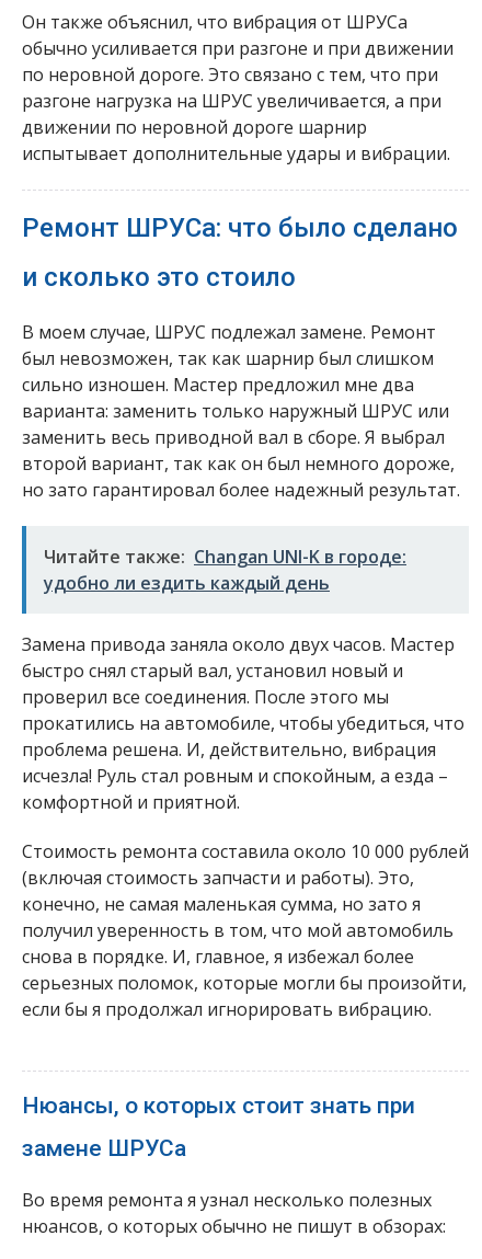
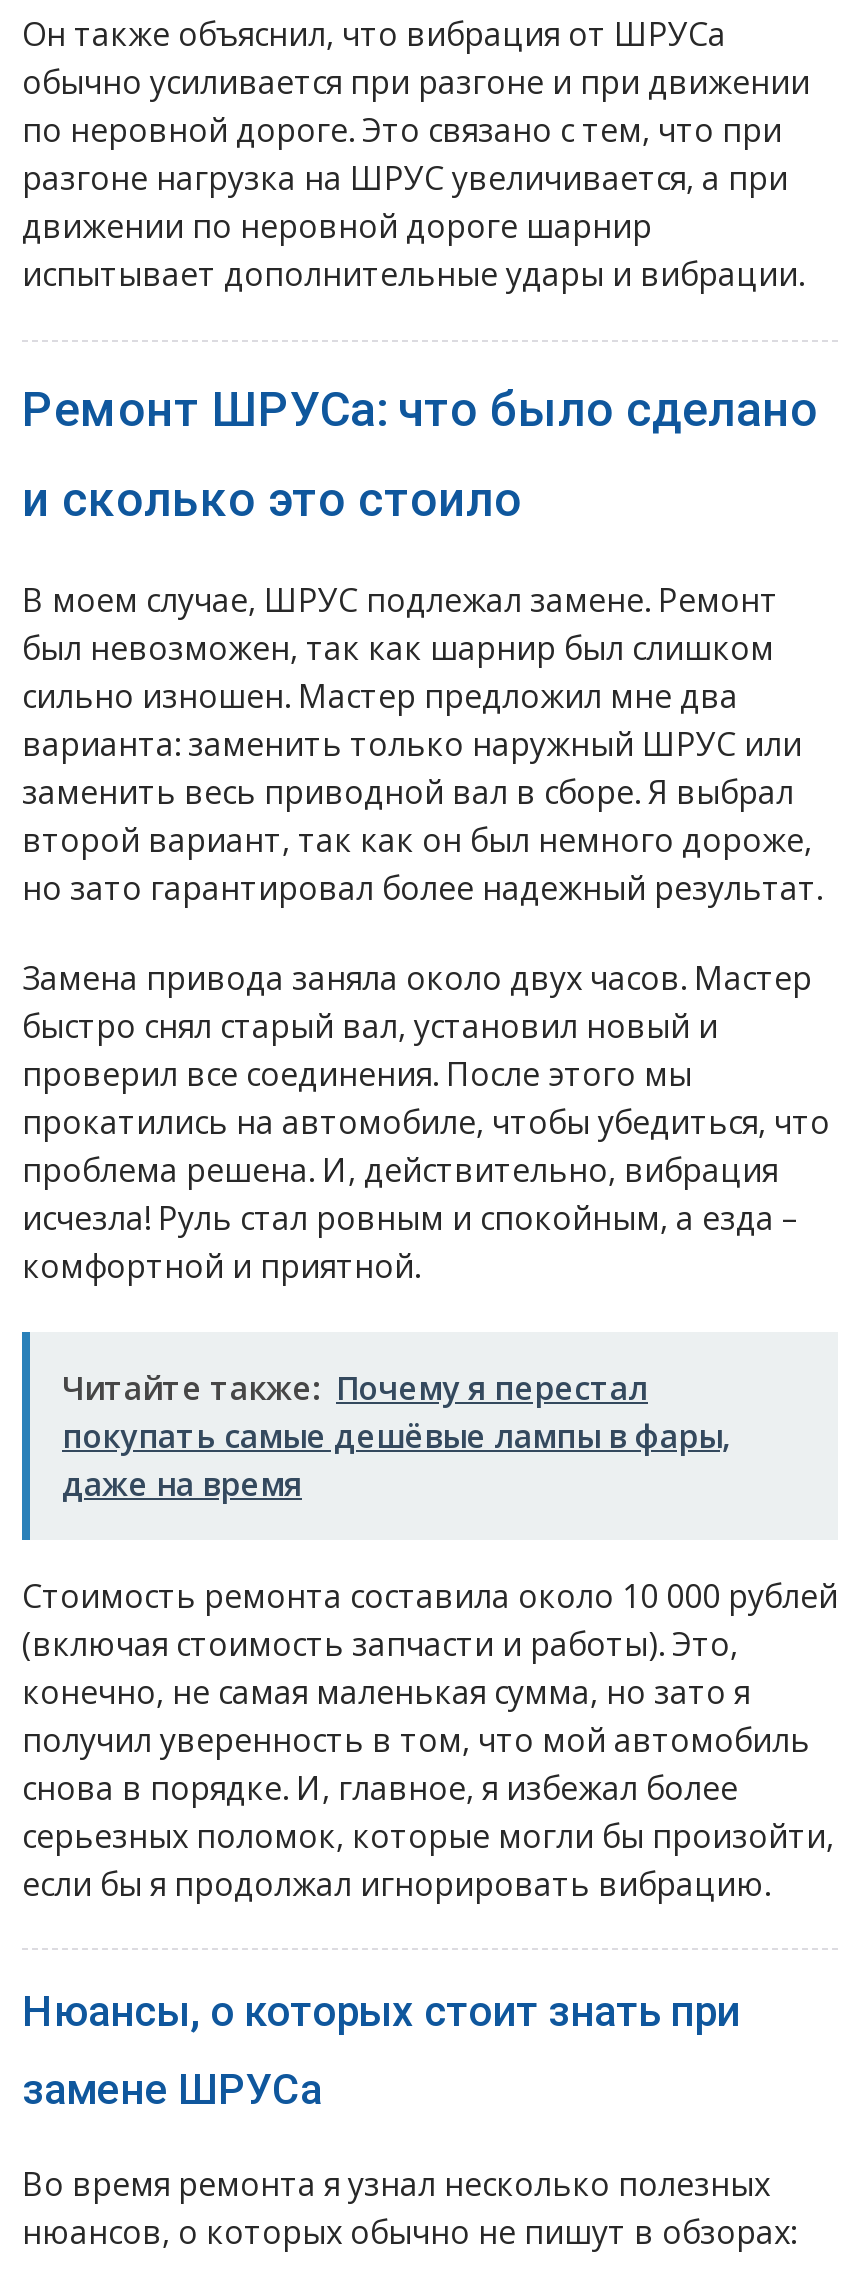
- [image]
- Читайте также: Changan UNI-K в городе:
- удобно ли ездить каждый день

moved up: Замена привода заняла около двух часов. Мастер | быстро снял старый вал, установил новый и | проверил все соединения. После этого мы | прокатились на автомобиле, чтобы убедиться, что | проблема решена. И, действительно, вибрация | исчезла! Руль стал ровным и спокойным, а езда – | комфортной и приятной.

+ [image]
+ Читайте также: Почему я перестал
+ покупать самые дешёвые лампы в фары,
+ даже на время

moved down: Стоимость ремонта составила около 10 000 рублей | (включая стоимость запчасти и работы). Это, | конечно, не самая маленькая сумма, но зато я | получил уверенность в том, что мой автомобиль | снова в порядке. И, главное, я избежал более | серьезных поломок, которые могли бы произойти, | если бы я продолжал игнорировать вибрацию.
